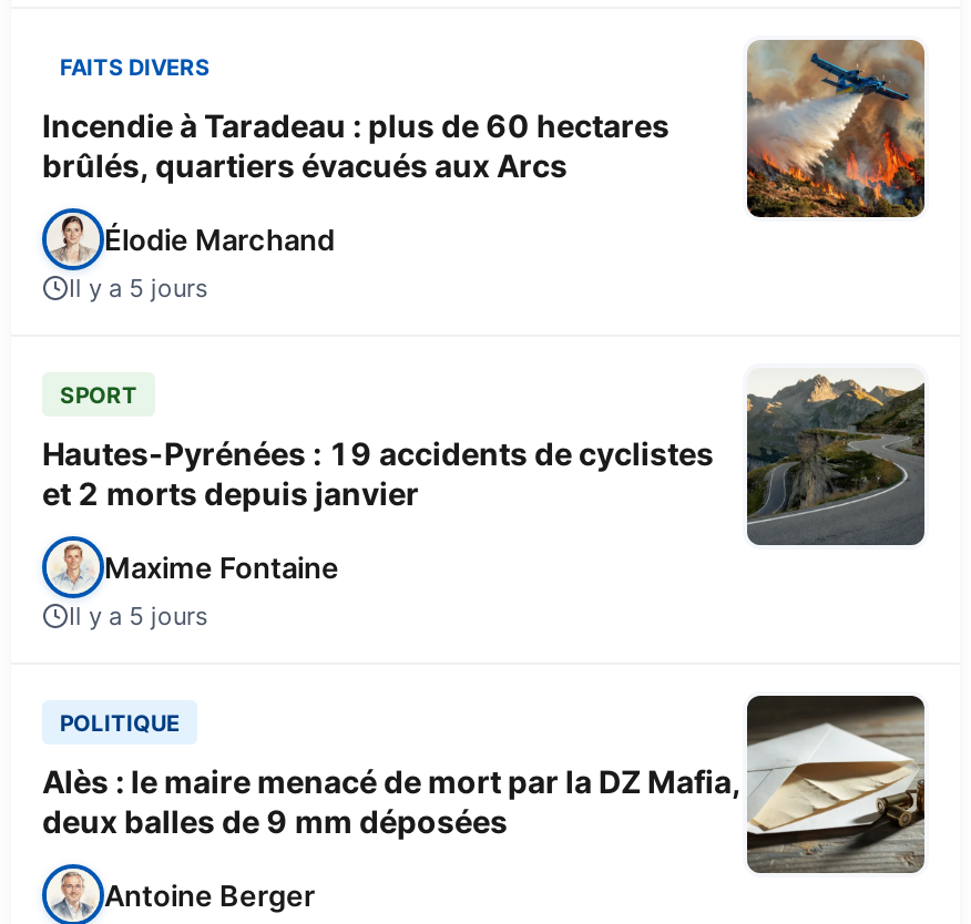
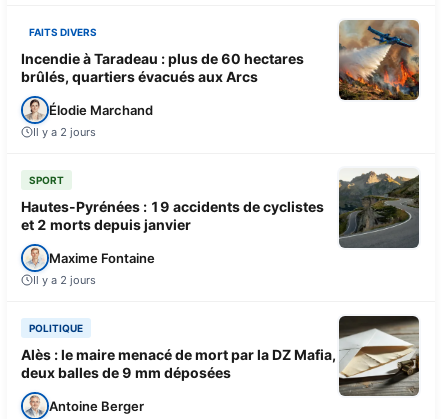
- Il y a 5 jours
+ Il y a 2 jours

- Il y a 5 jours
+ Il y a 2 jours
